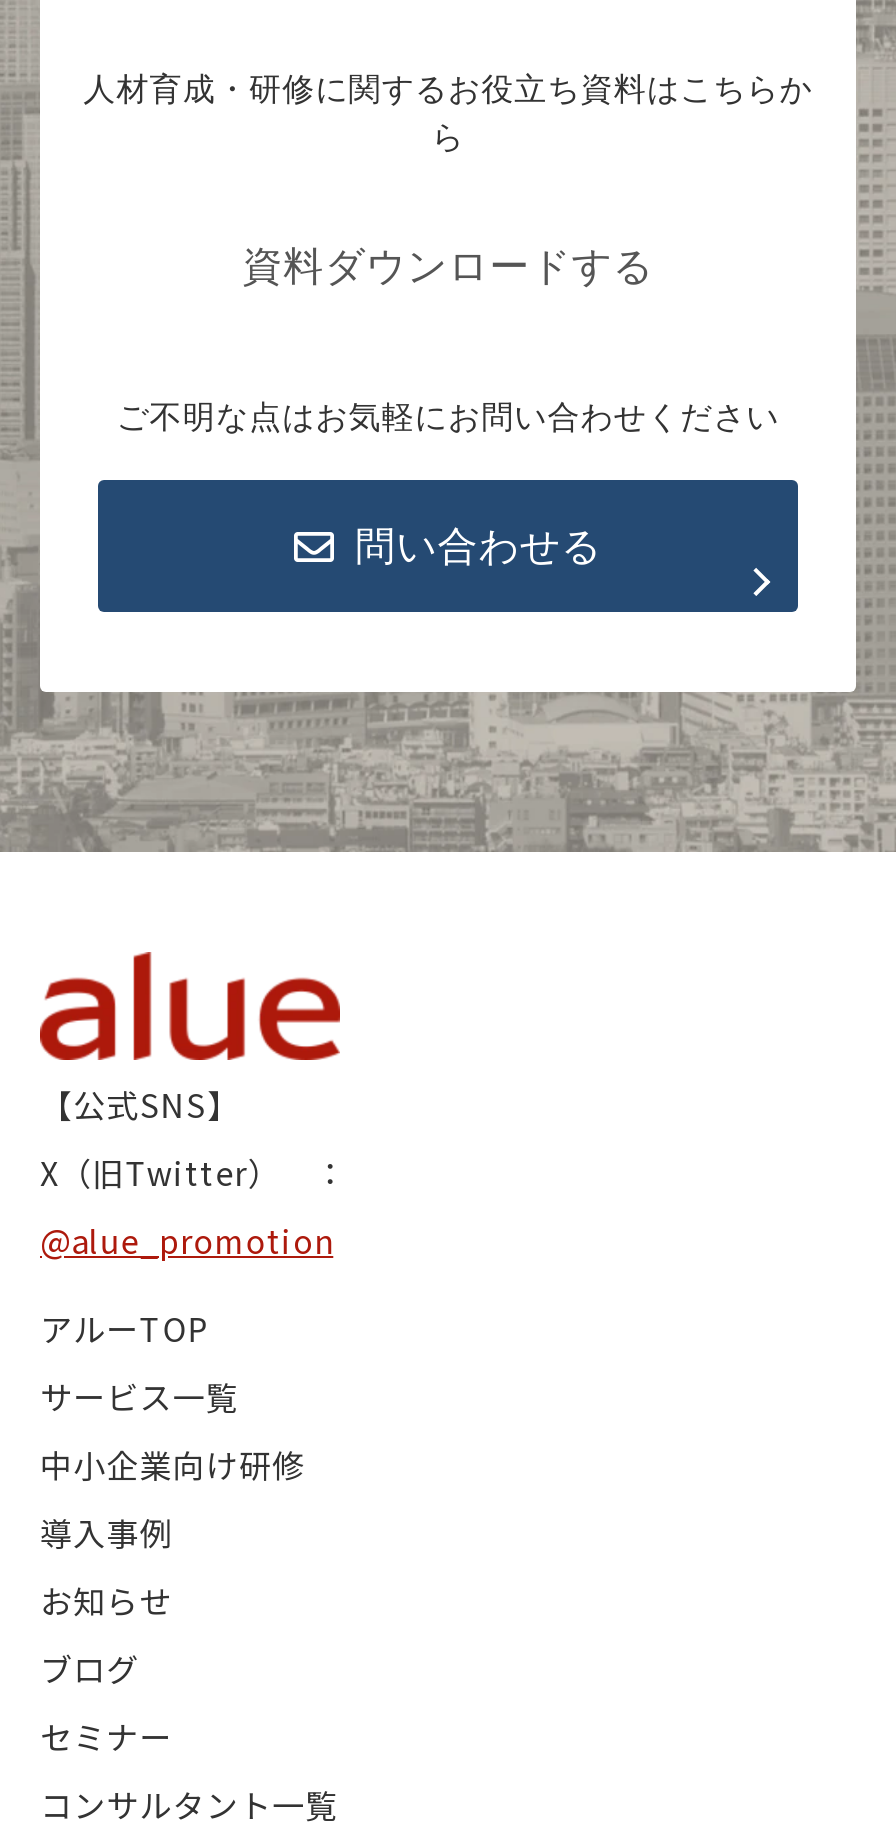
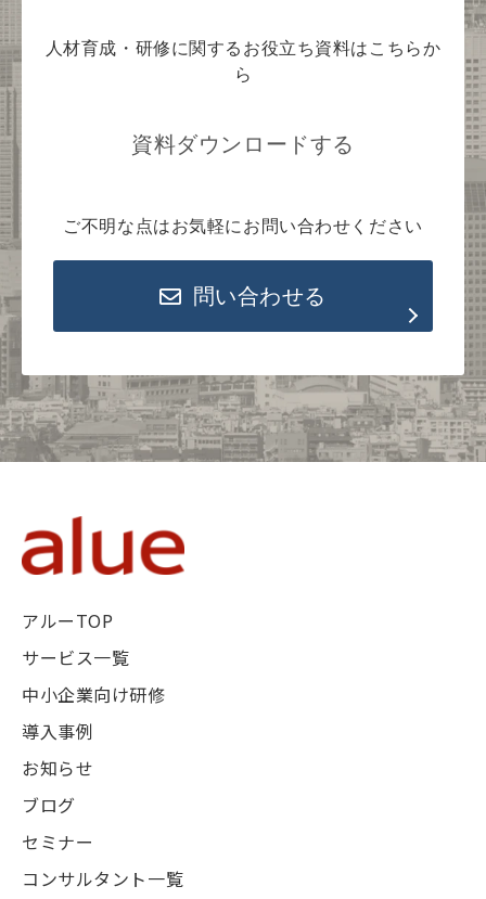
- 【公式SNS】
- X（旧Twitter） ：
- @alue_promotion
